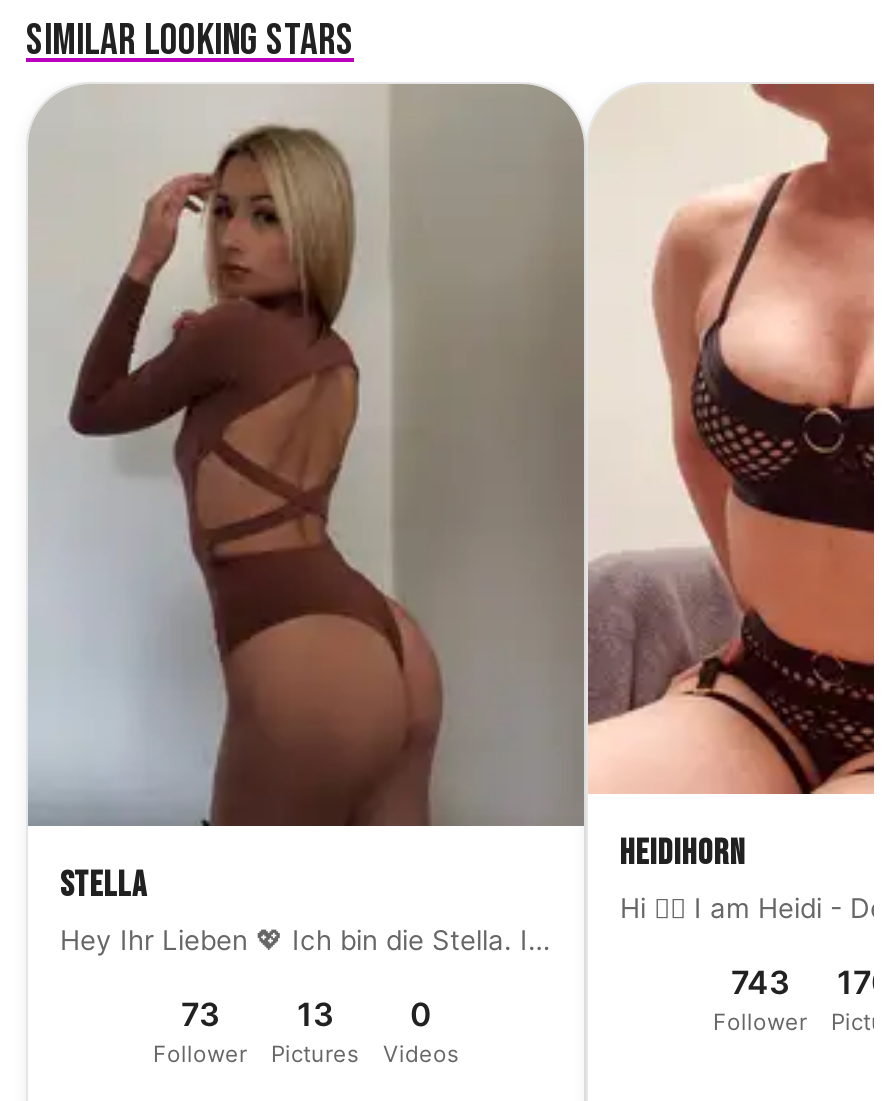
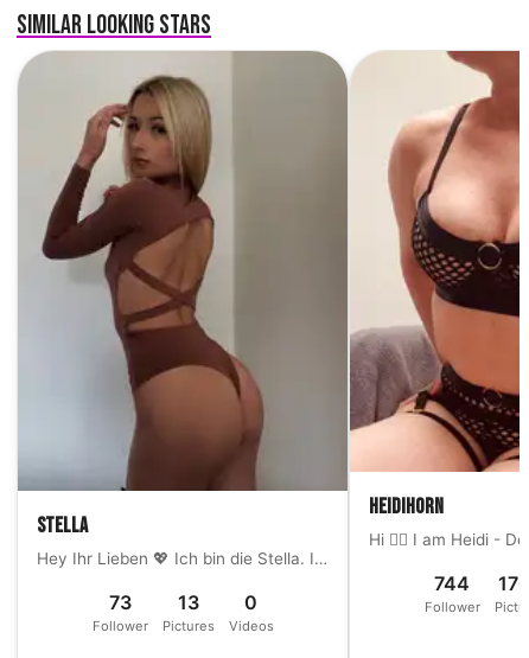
- 743
+ 744
